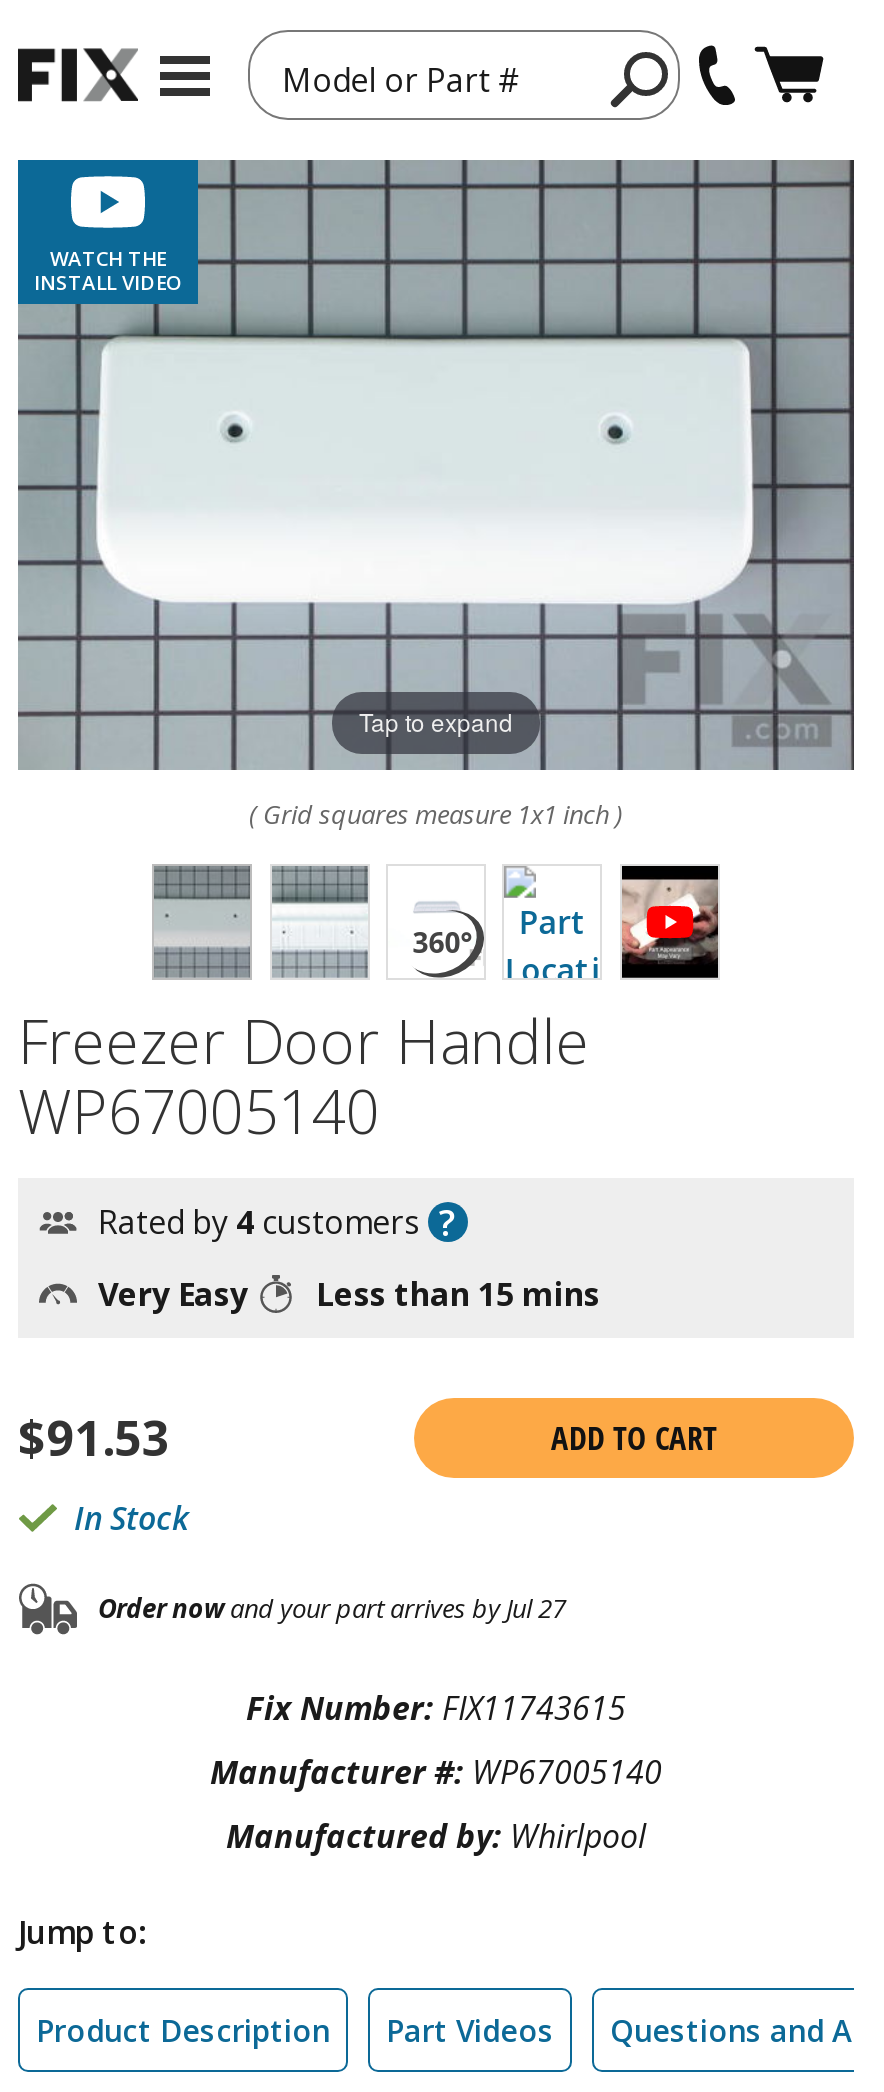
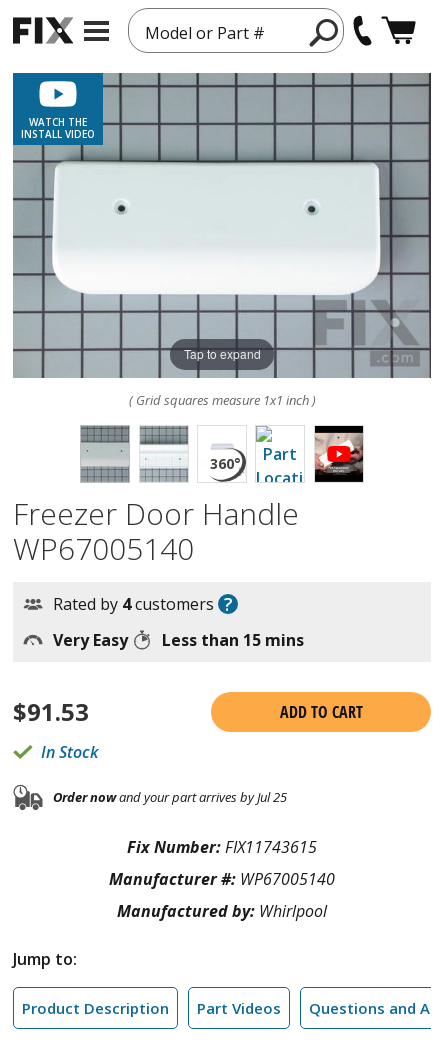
- Order nowand your part arrives by Jul 27
+ Order nowand your part arrives by Jul 25
